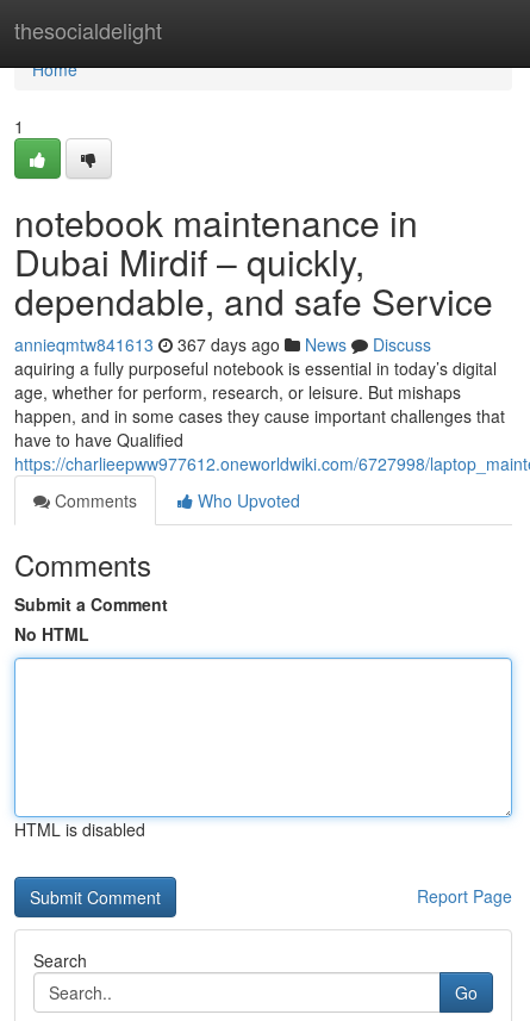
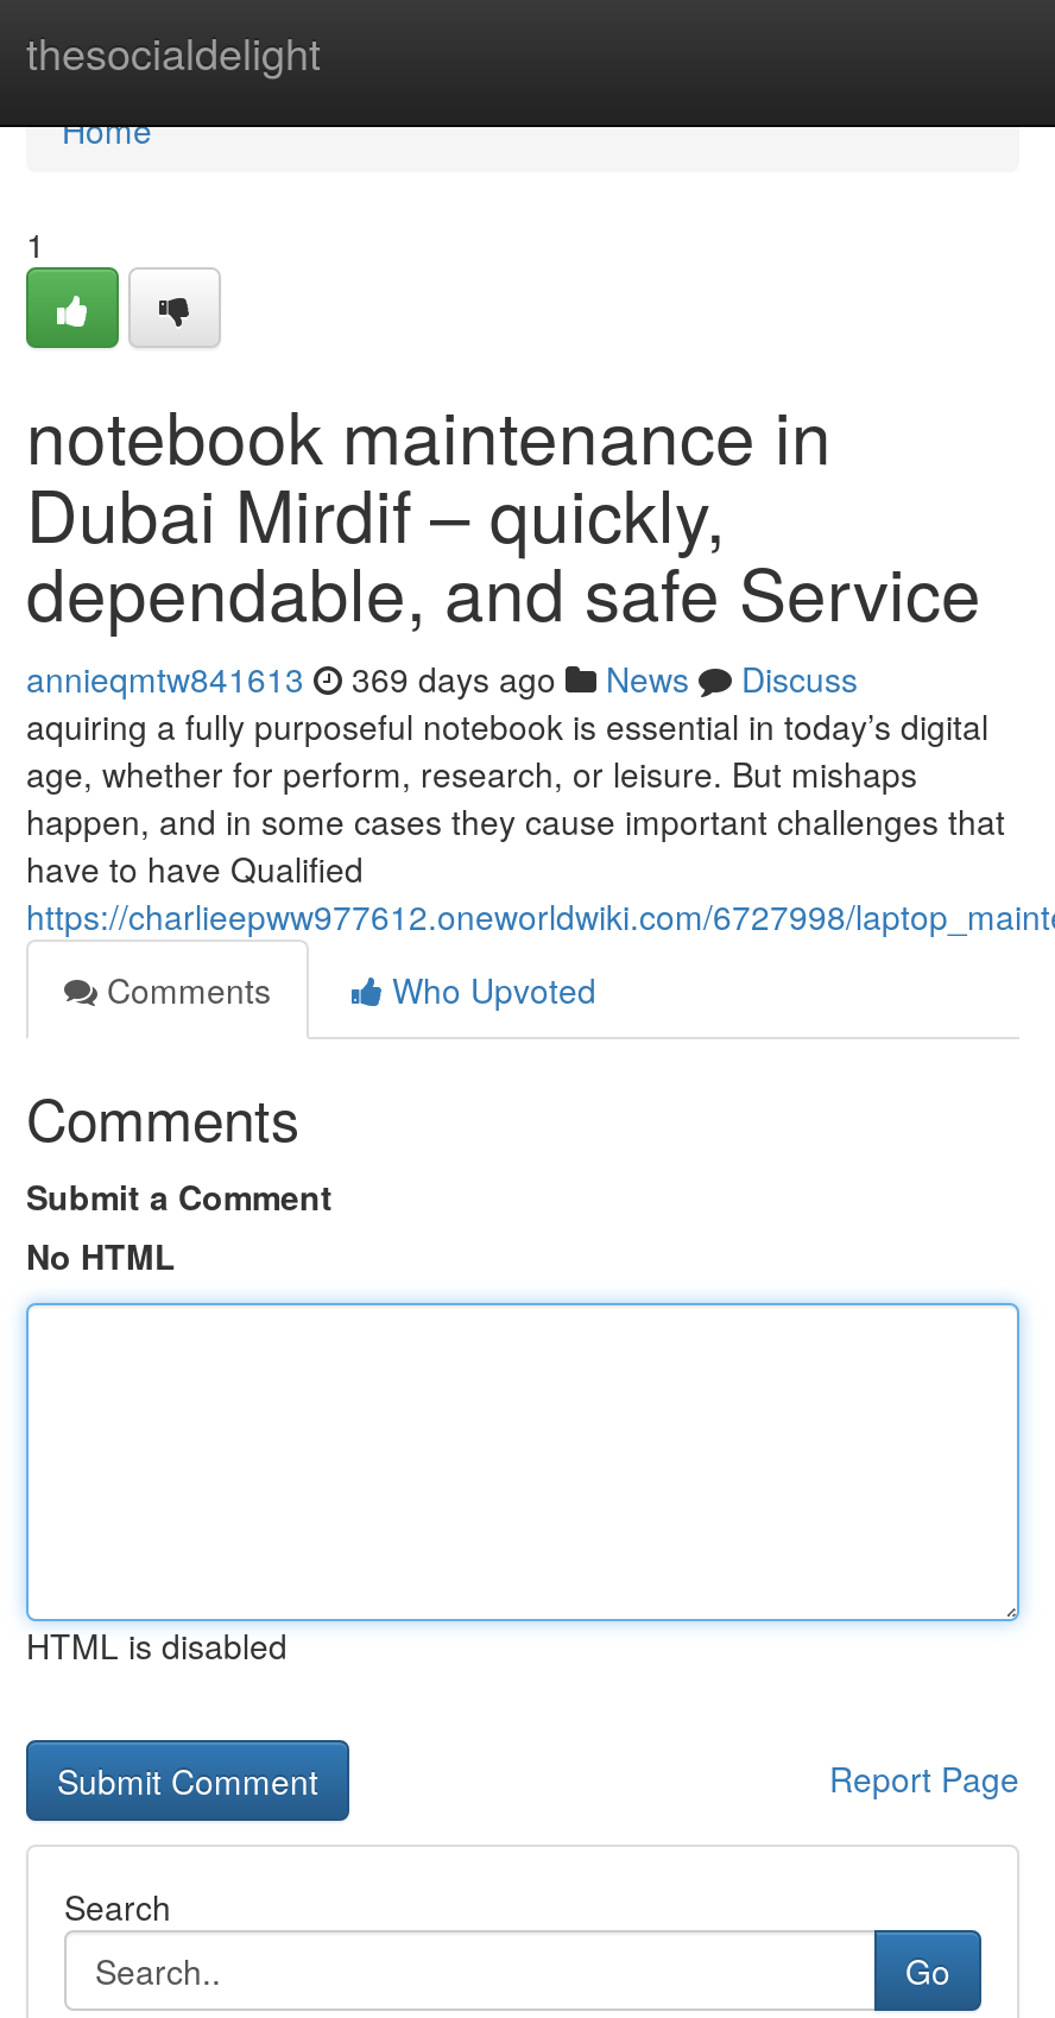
- annieqmtw841613 367 days ago News Discuss
+ annieqmtw841613 369 days ago News Discuss
